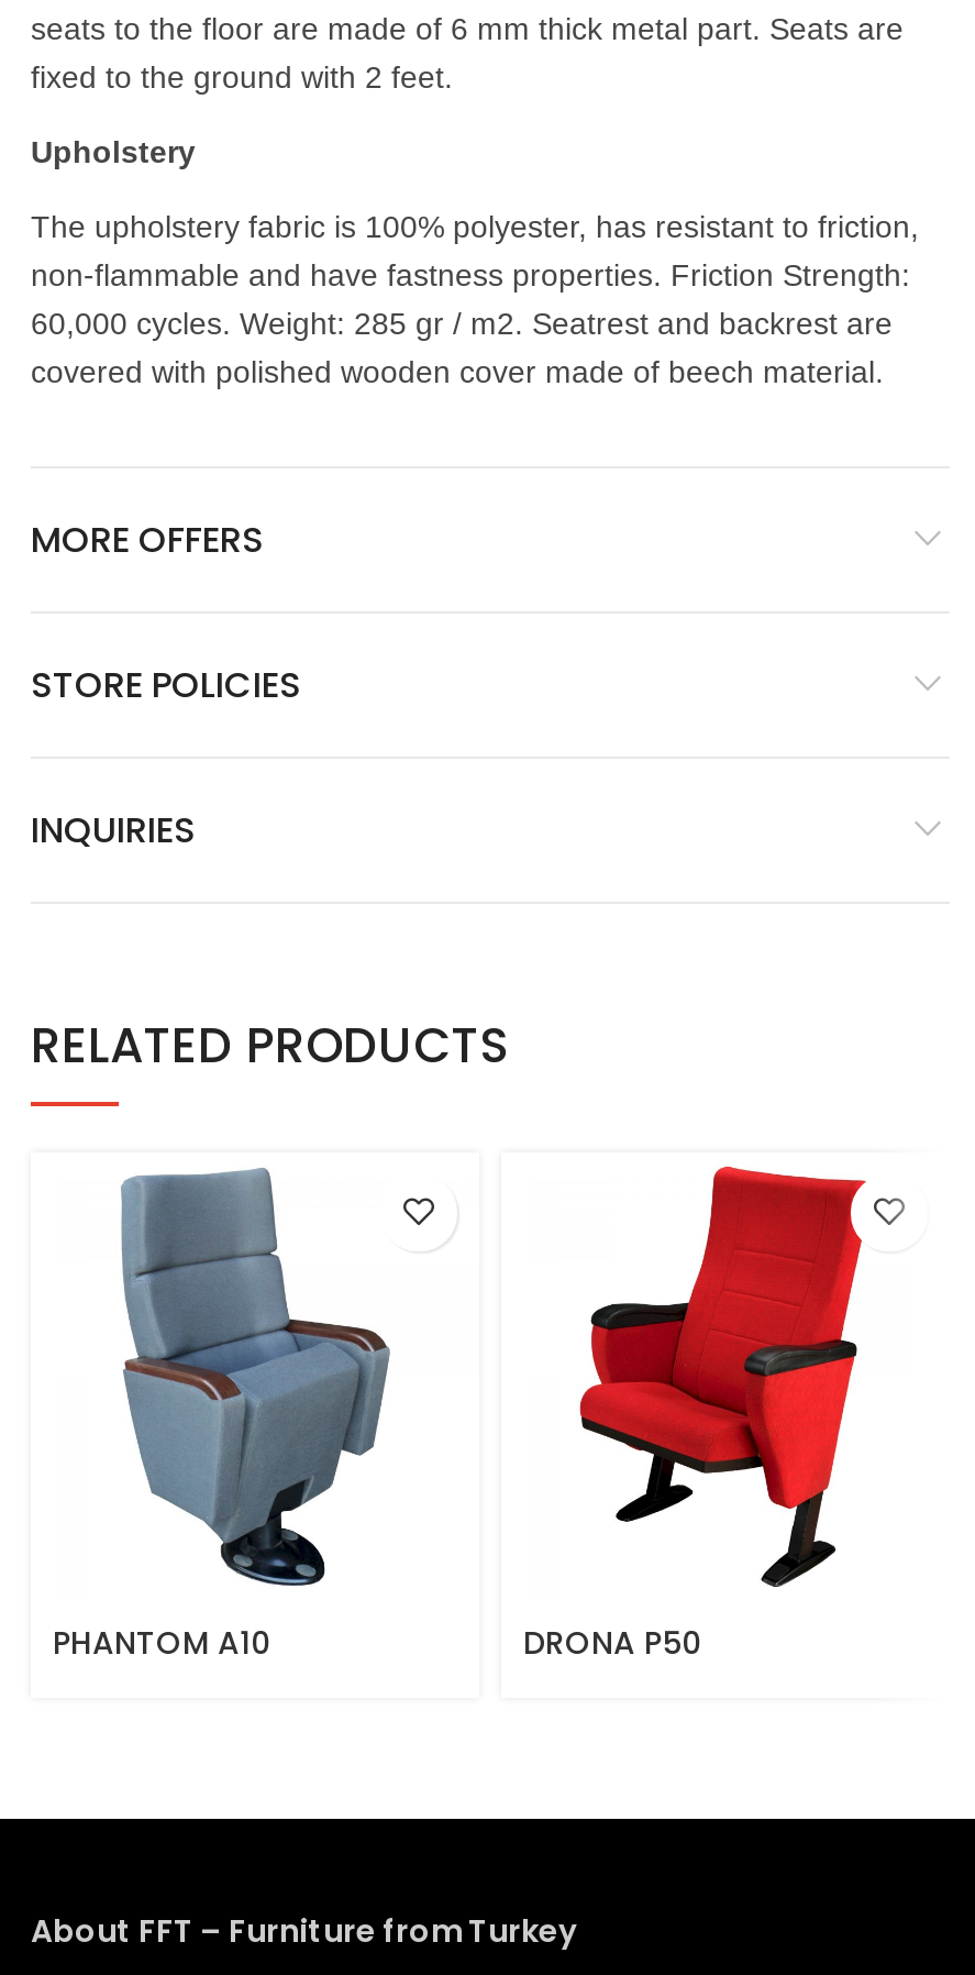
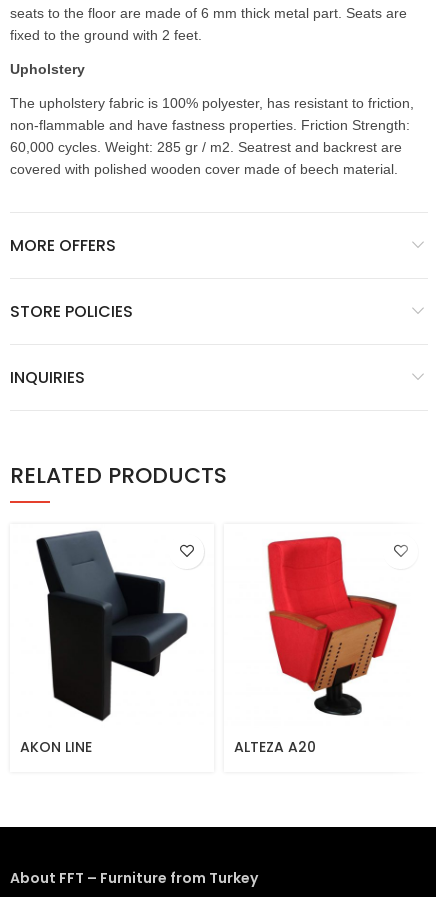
- [image]
- PHANTOM A10
- DRONA P50
+ [image]
+ AKON LINE
+ ALTEZA A20

- [image]
+ [image]
